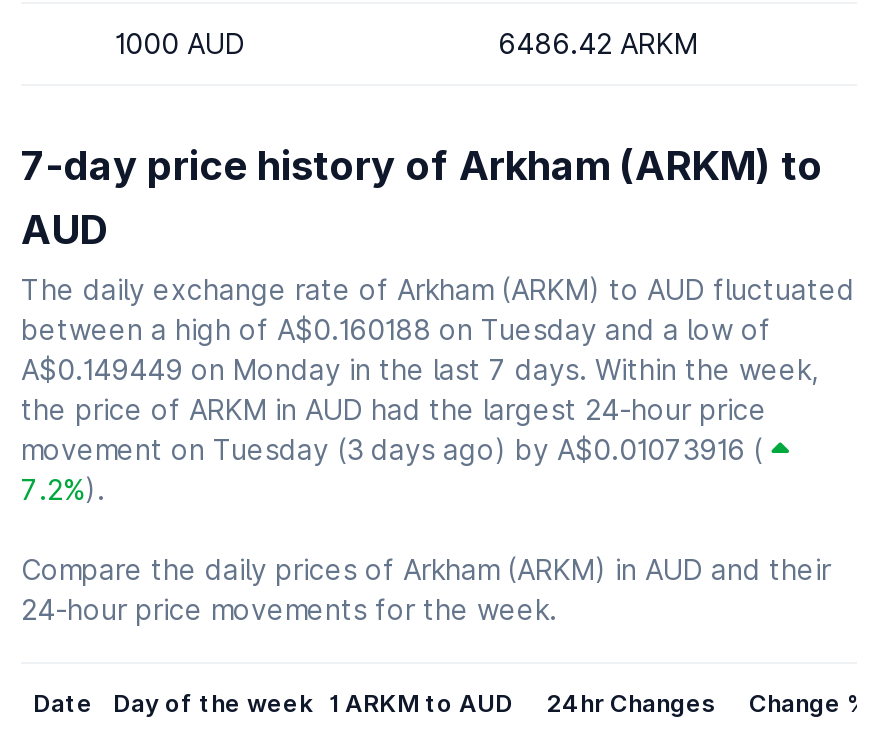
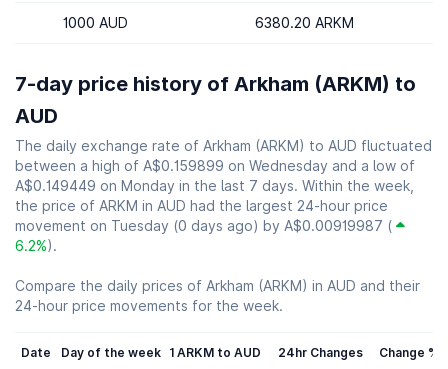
- 6486.42 ARKM
+ 6380.20 ARKM

- between a high of A$0.160188 on Tuesday and a low of
+ between a high of A$0.159899 on Wednesday and a low of

- movement on Tuesday (3 days ago) by A$0.01073916 (
+ movement on Tuesday (0 days ago) by A$0.00919987 (

- 7.2%).
+ 6.2%).
